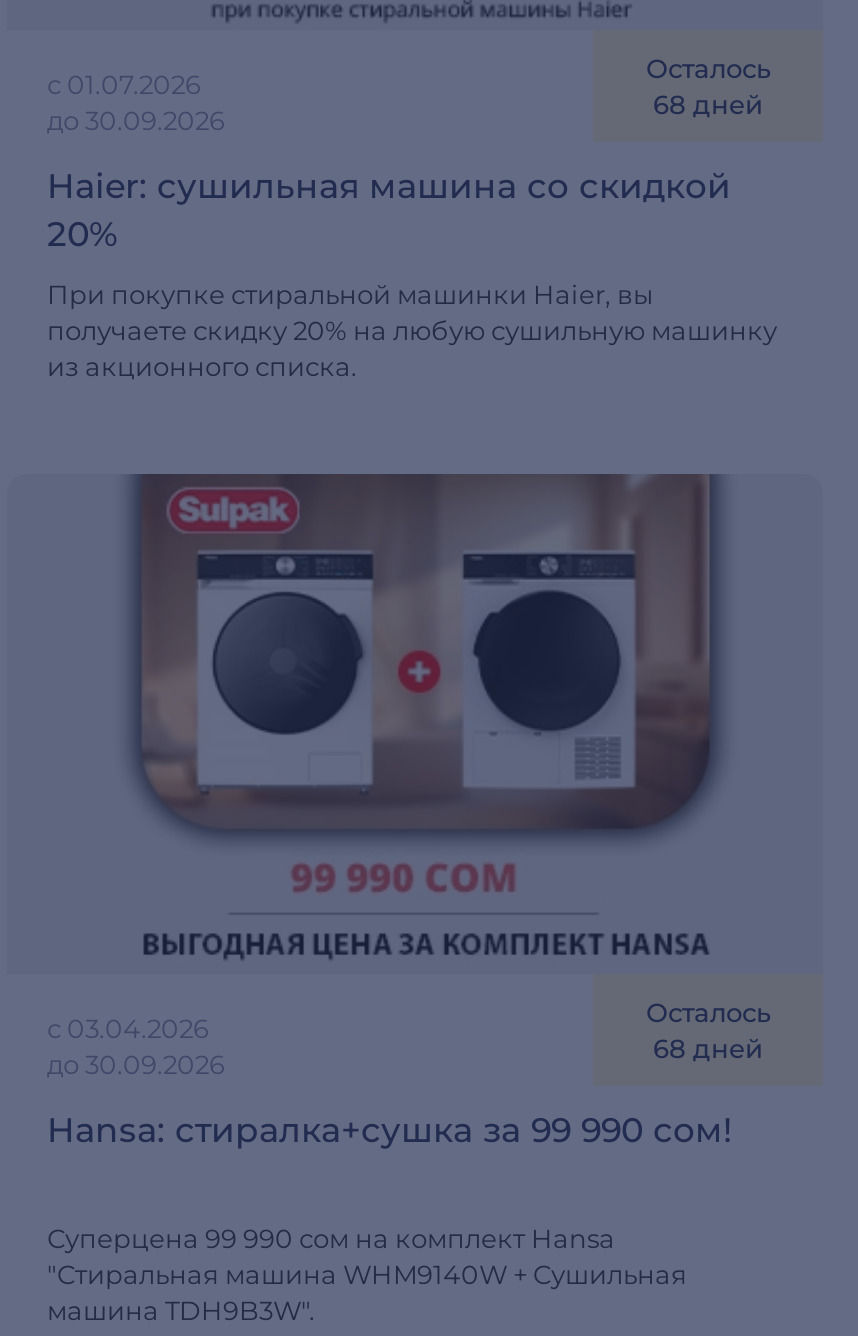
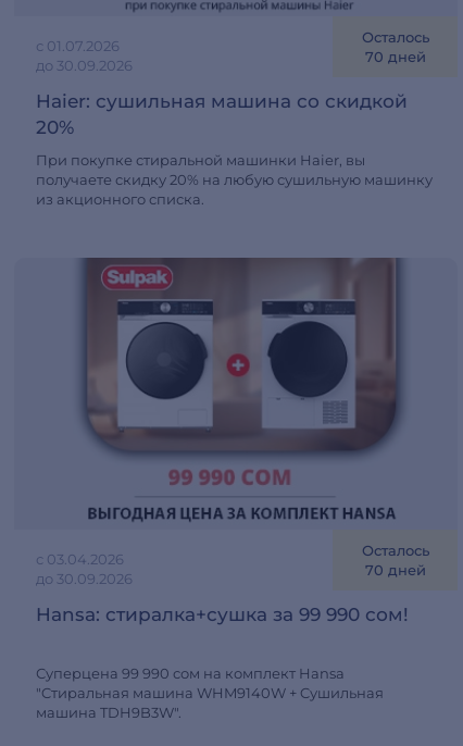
- 68 дней
+ 70 дней

- 68 дней
+ 70 дней
